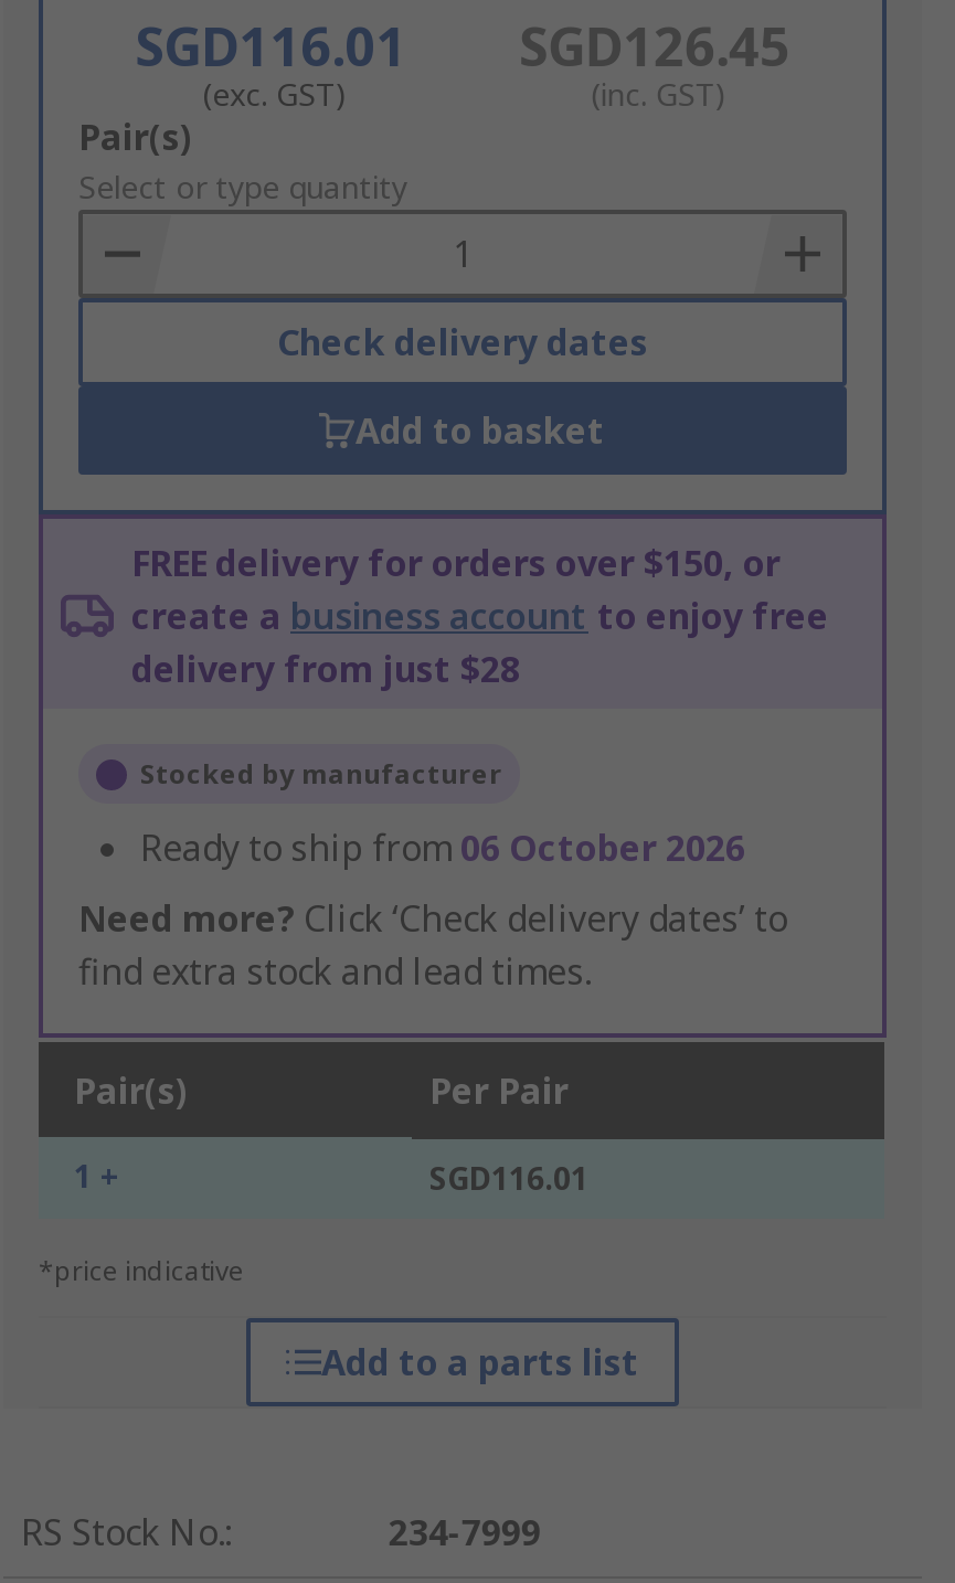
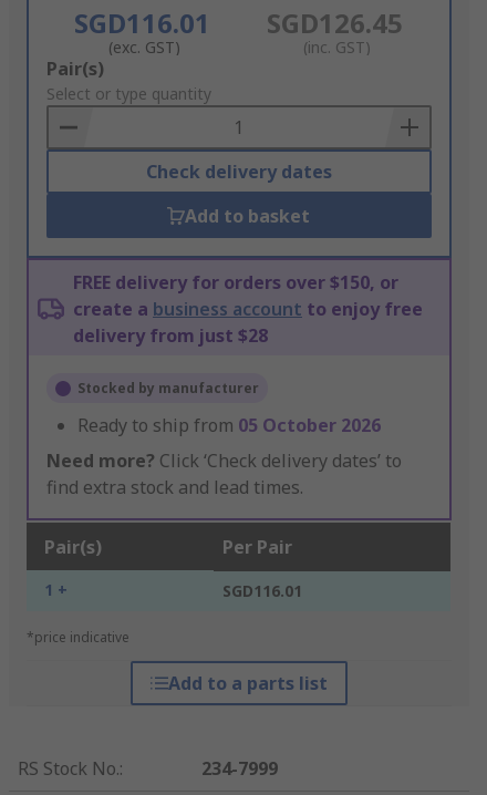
- Ready to ship from 06 October 2026
+ Ready to ship from 05 October 2026
